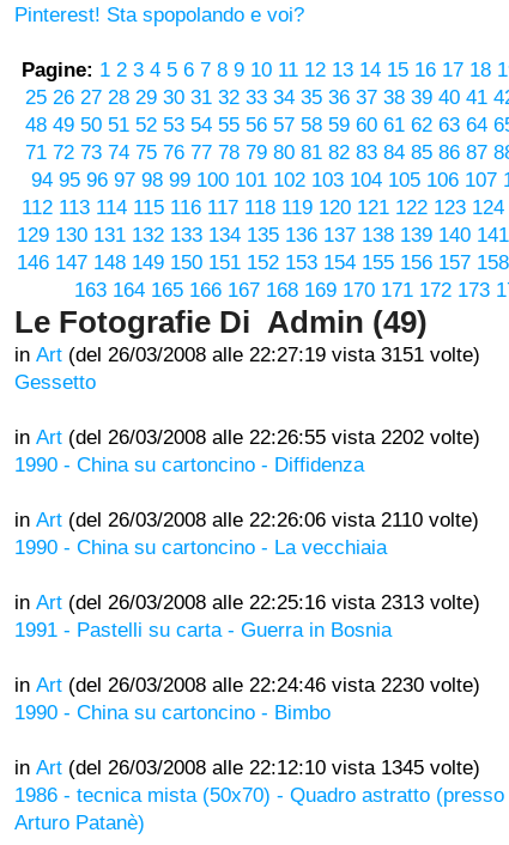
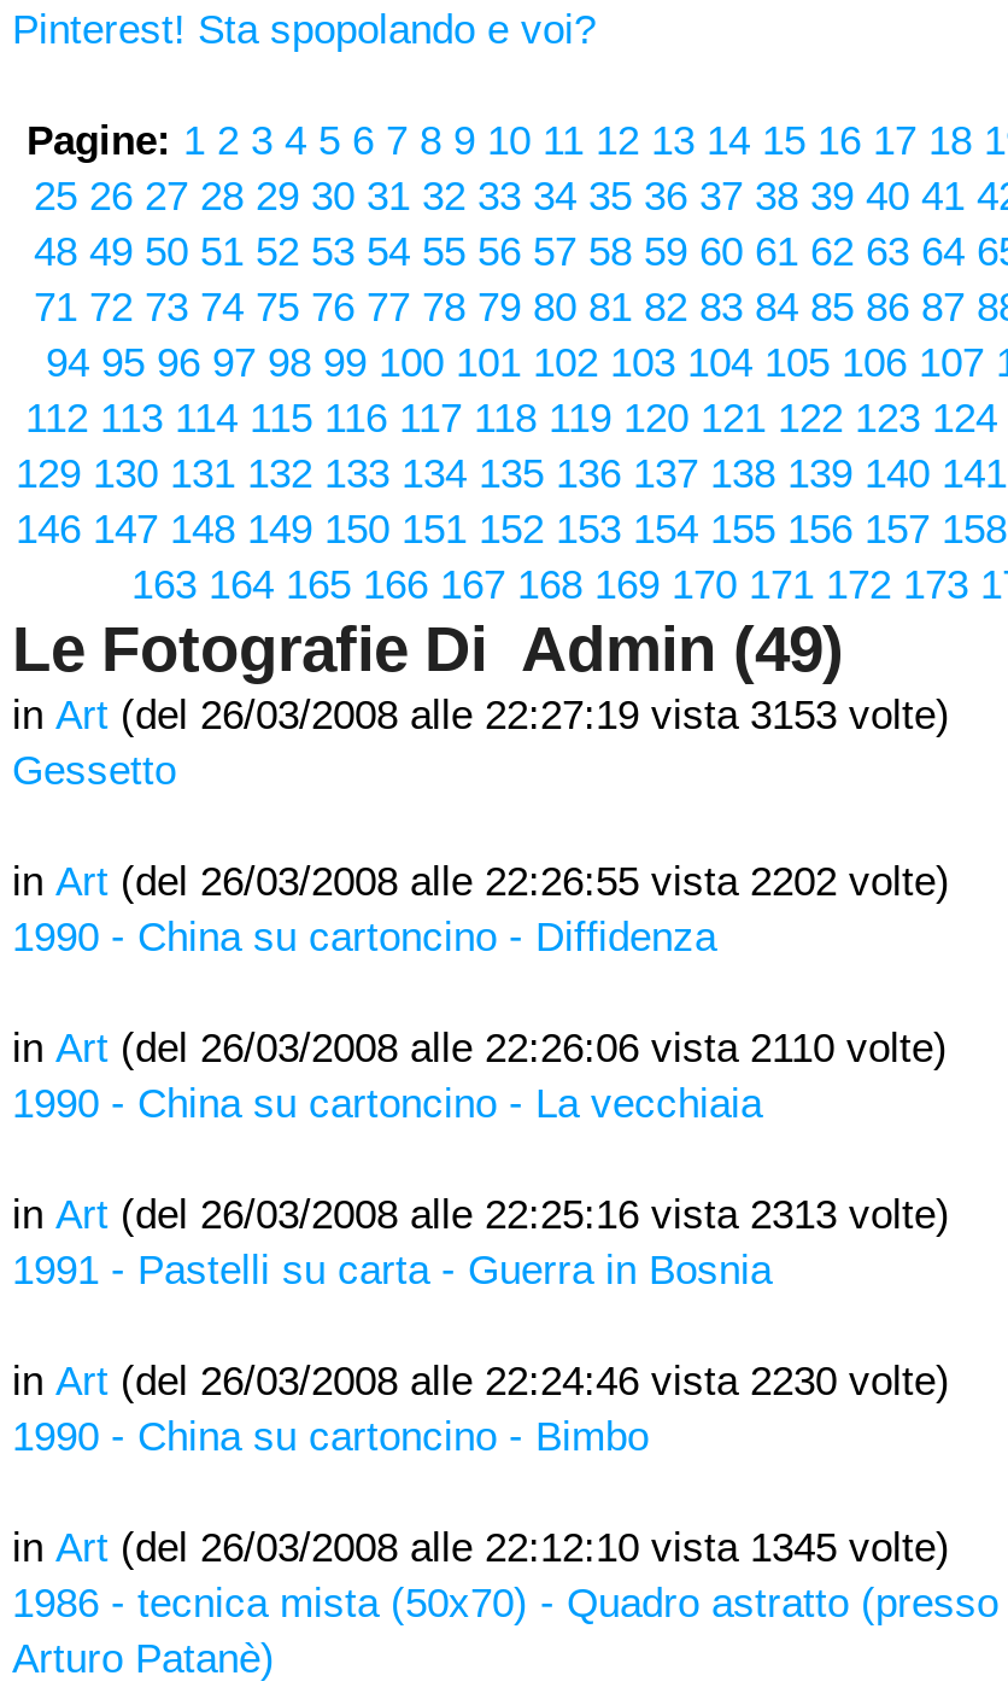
- in Art (del 26/03/2008 alle 22:27:19 vista 3151 volte)
+ in Art (del 26/03/2008 alle 22:27:19 vista 3153 volte)
